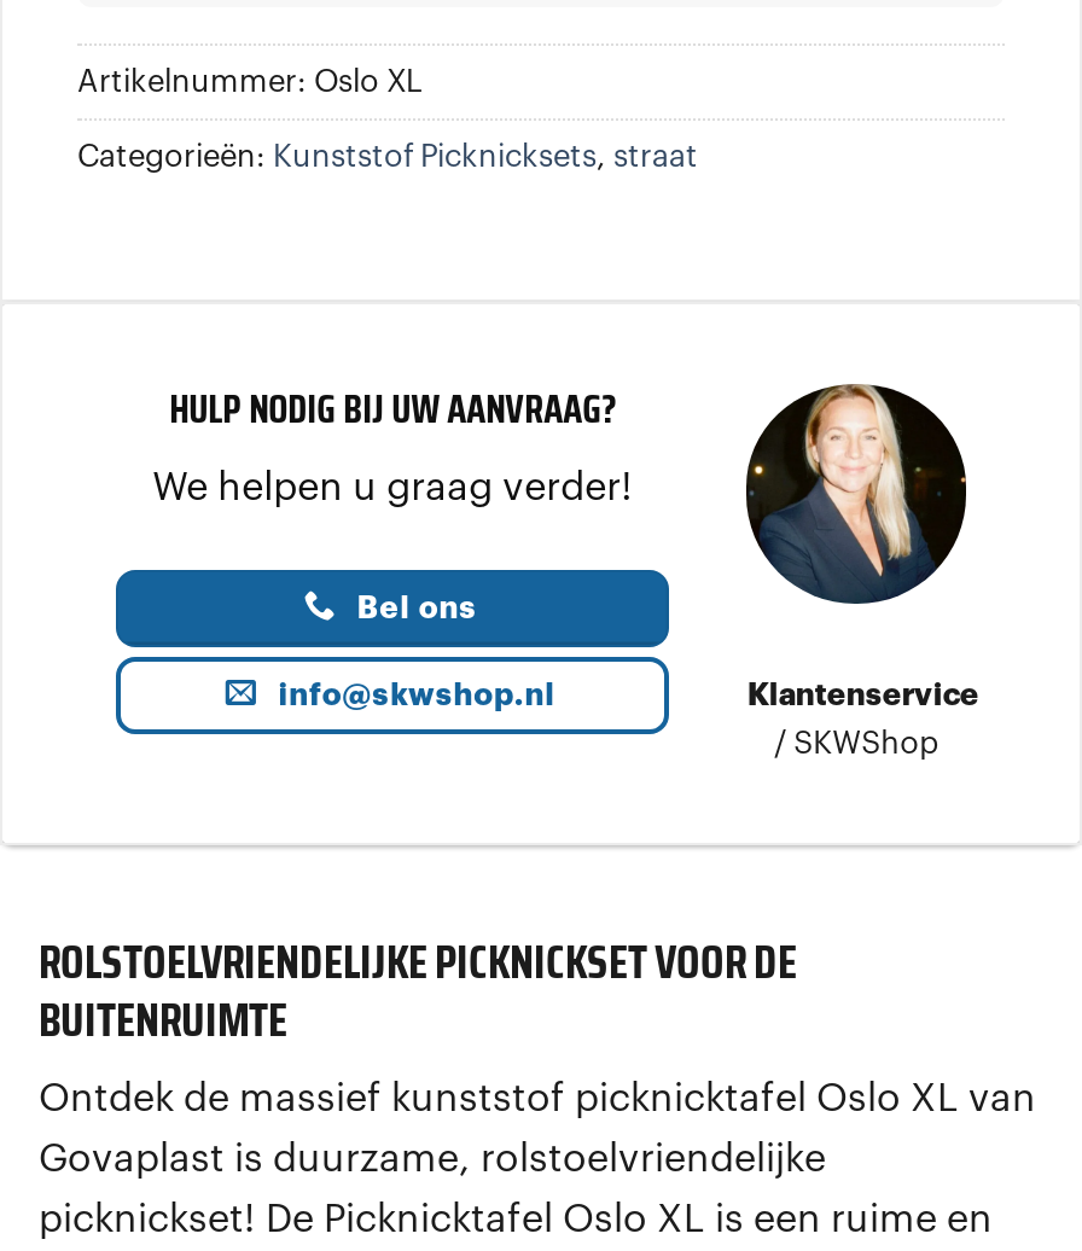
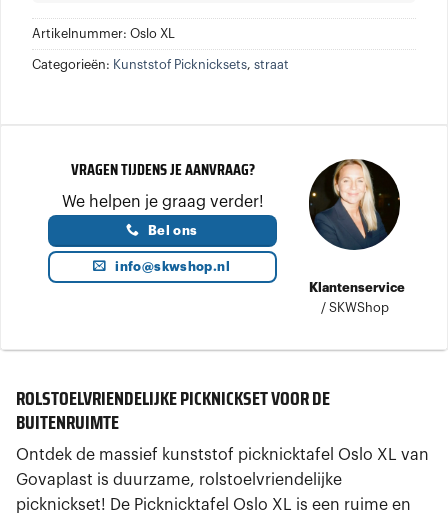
- HULP NODIG BIJ UW AANVRAAG?
+ VRAGEN TIJDENS JE AANVRAAG?

- We helpen u graag verder!
+ We helpen je graag verder!

moved up: Bel ons | info@skwshop.nl
